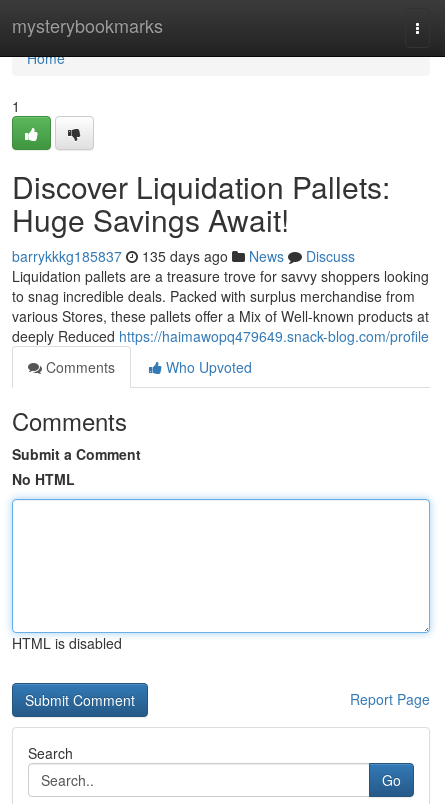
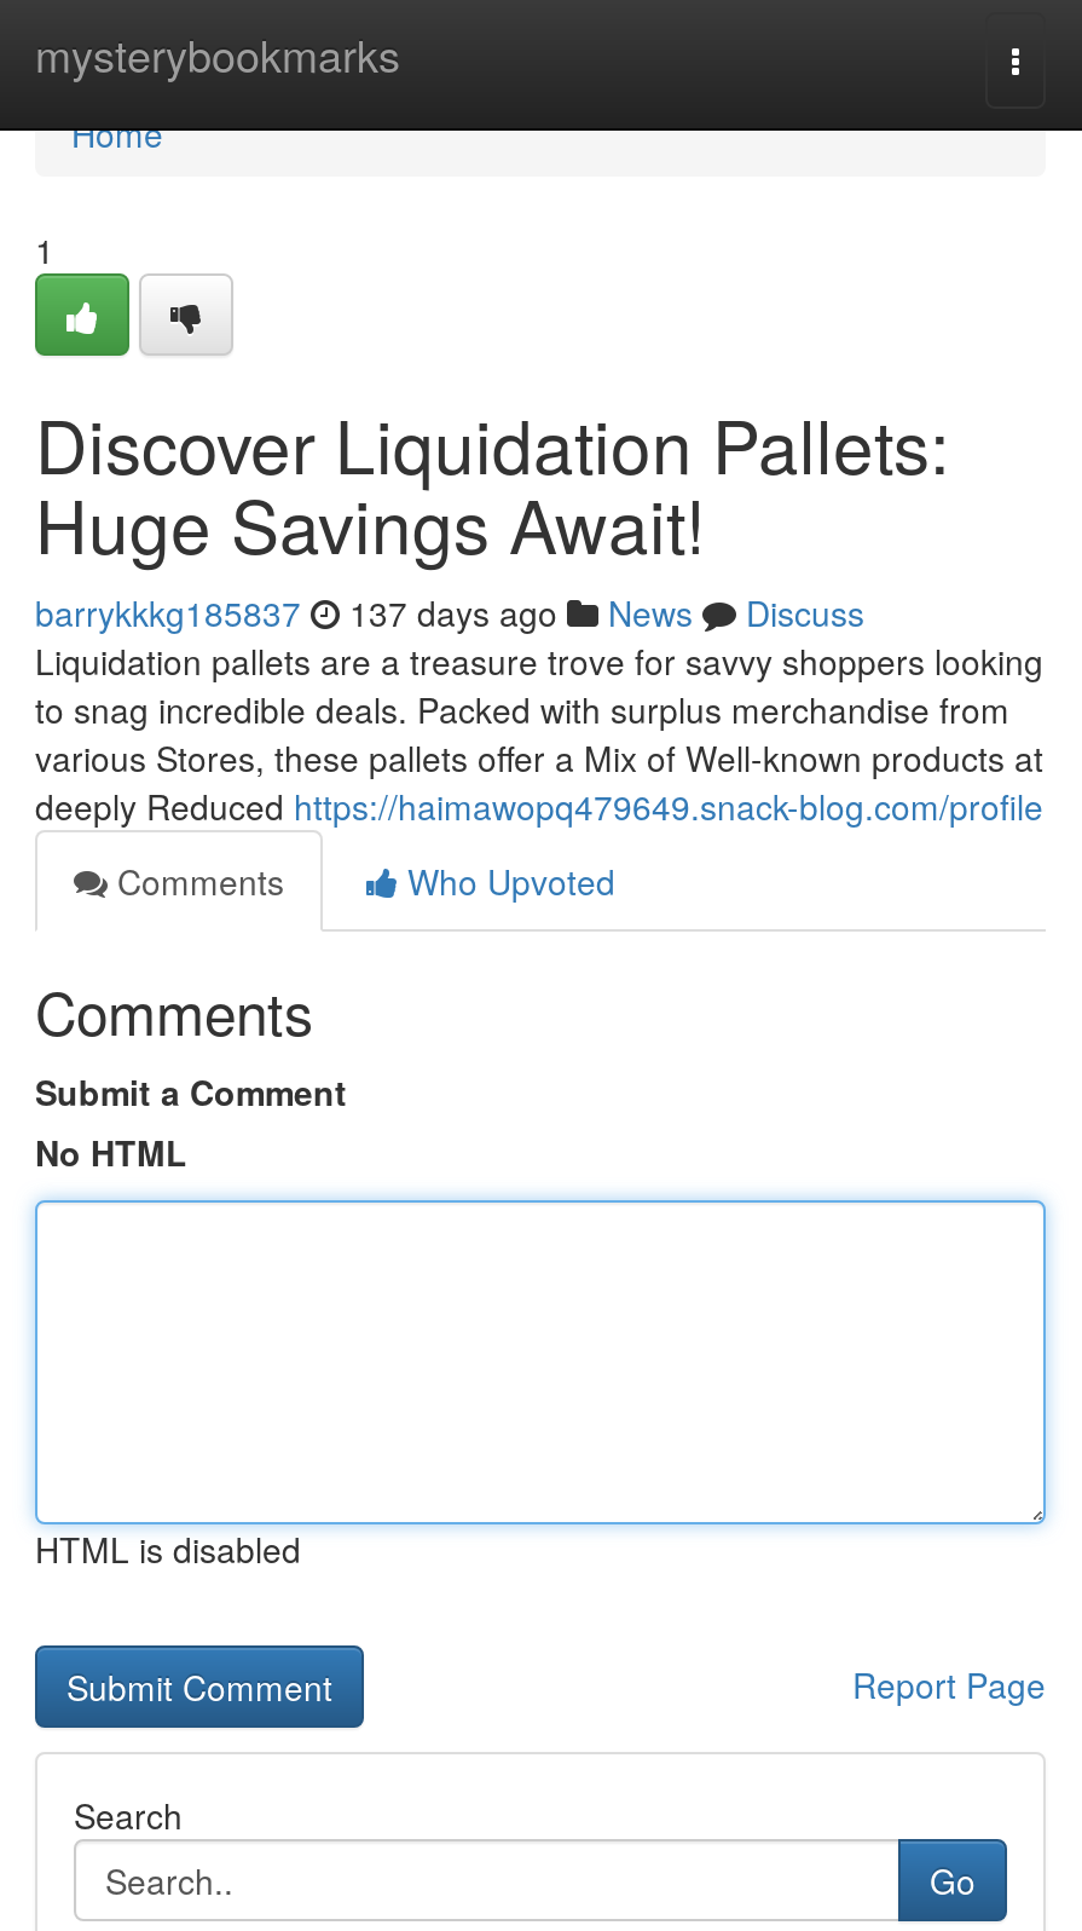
- barrykkkg185837 135 days ago News Discuss
+ barrykkkg185837 137 days ago News Discuss
